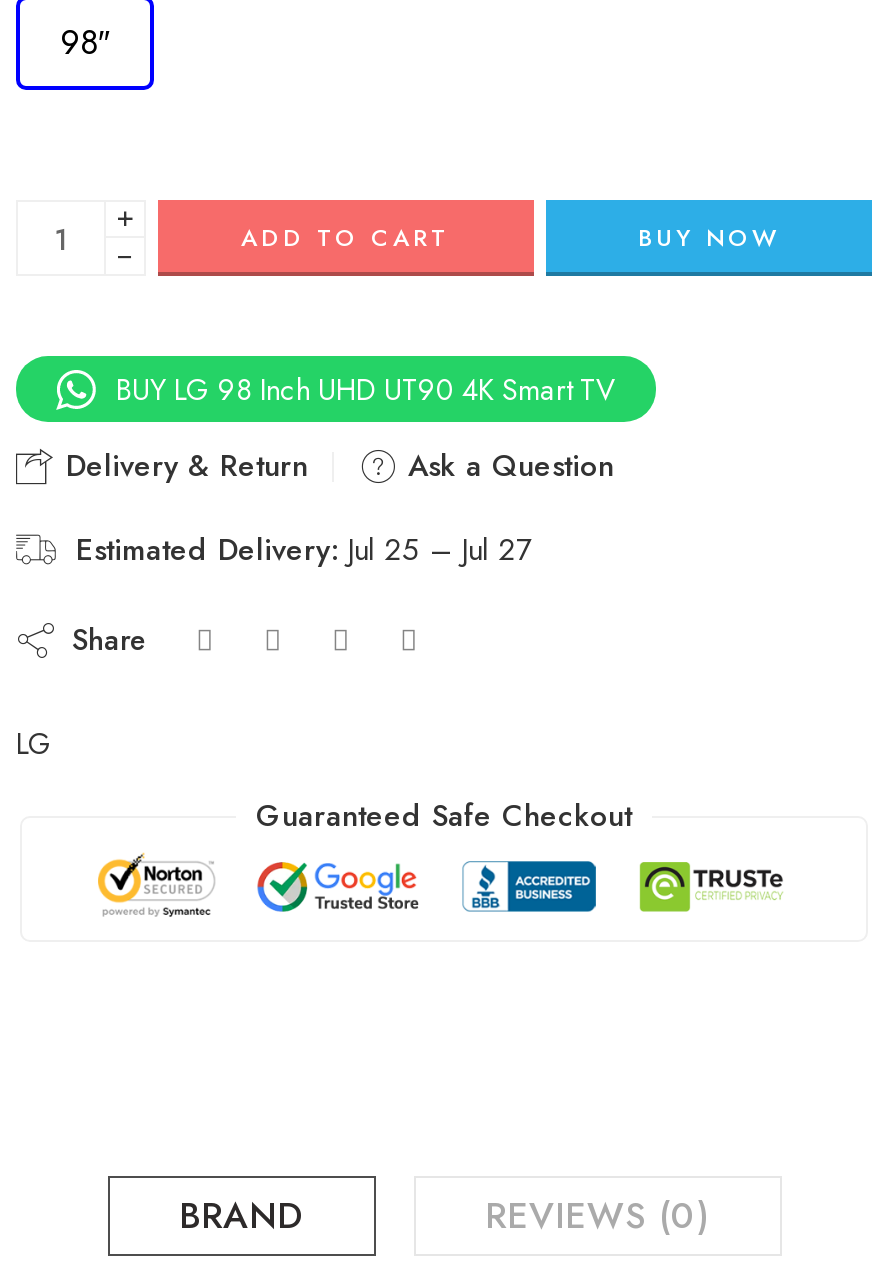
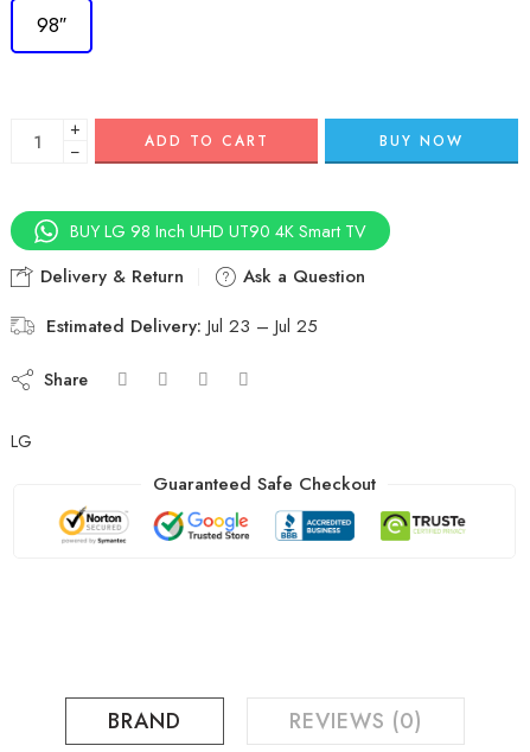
- Estimated Delivery: Jul 25 – Jul 27
+ Estimated Delivery: Jul 23 – Jul 25
